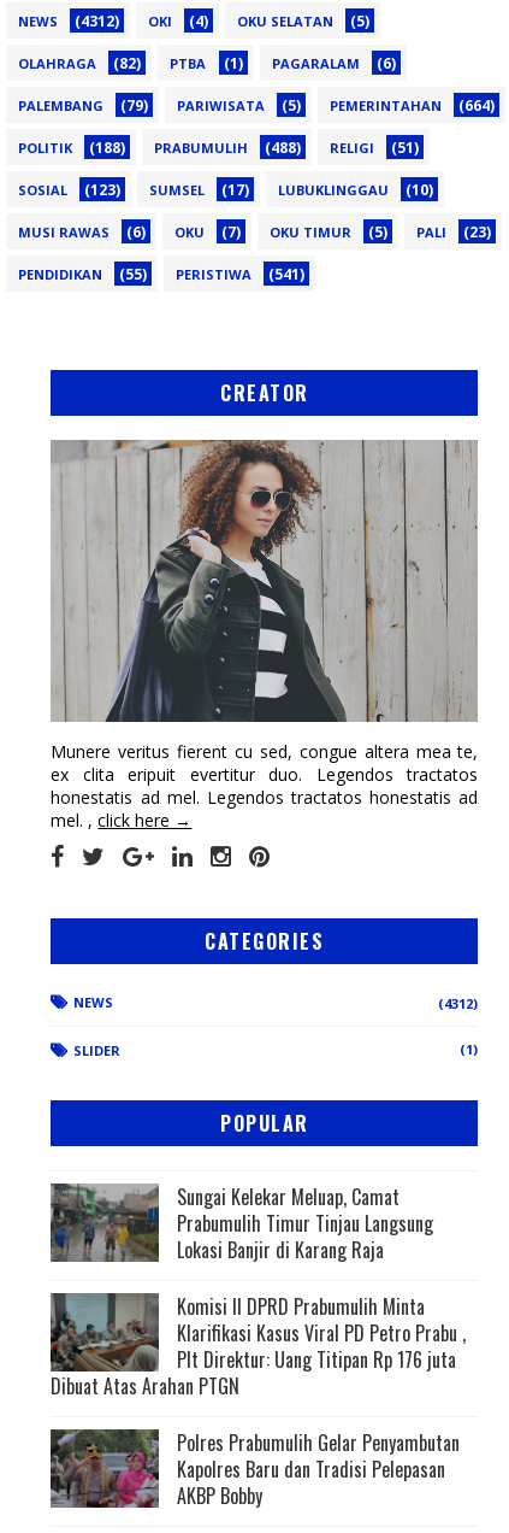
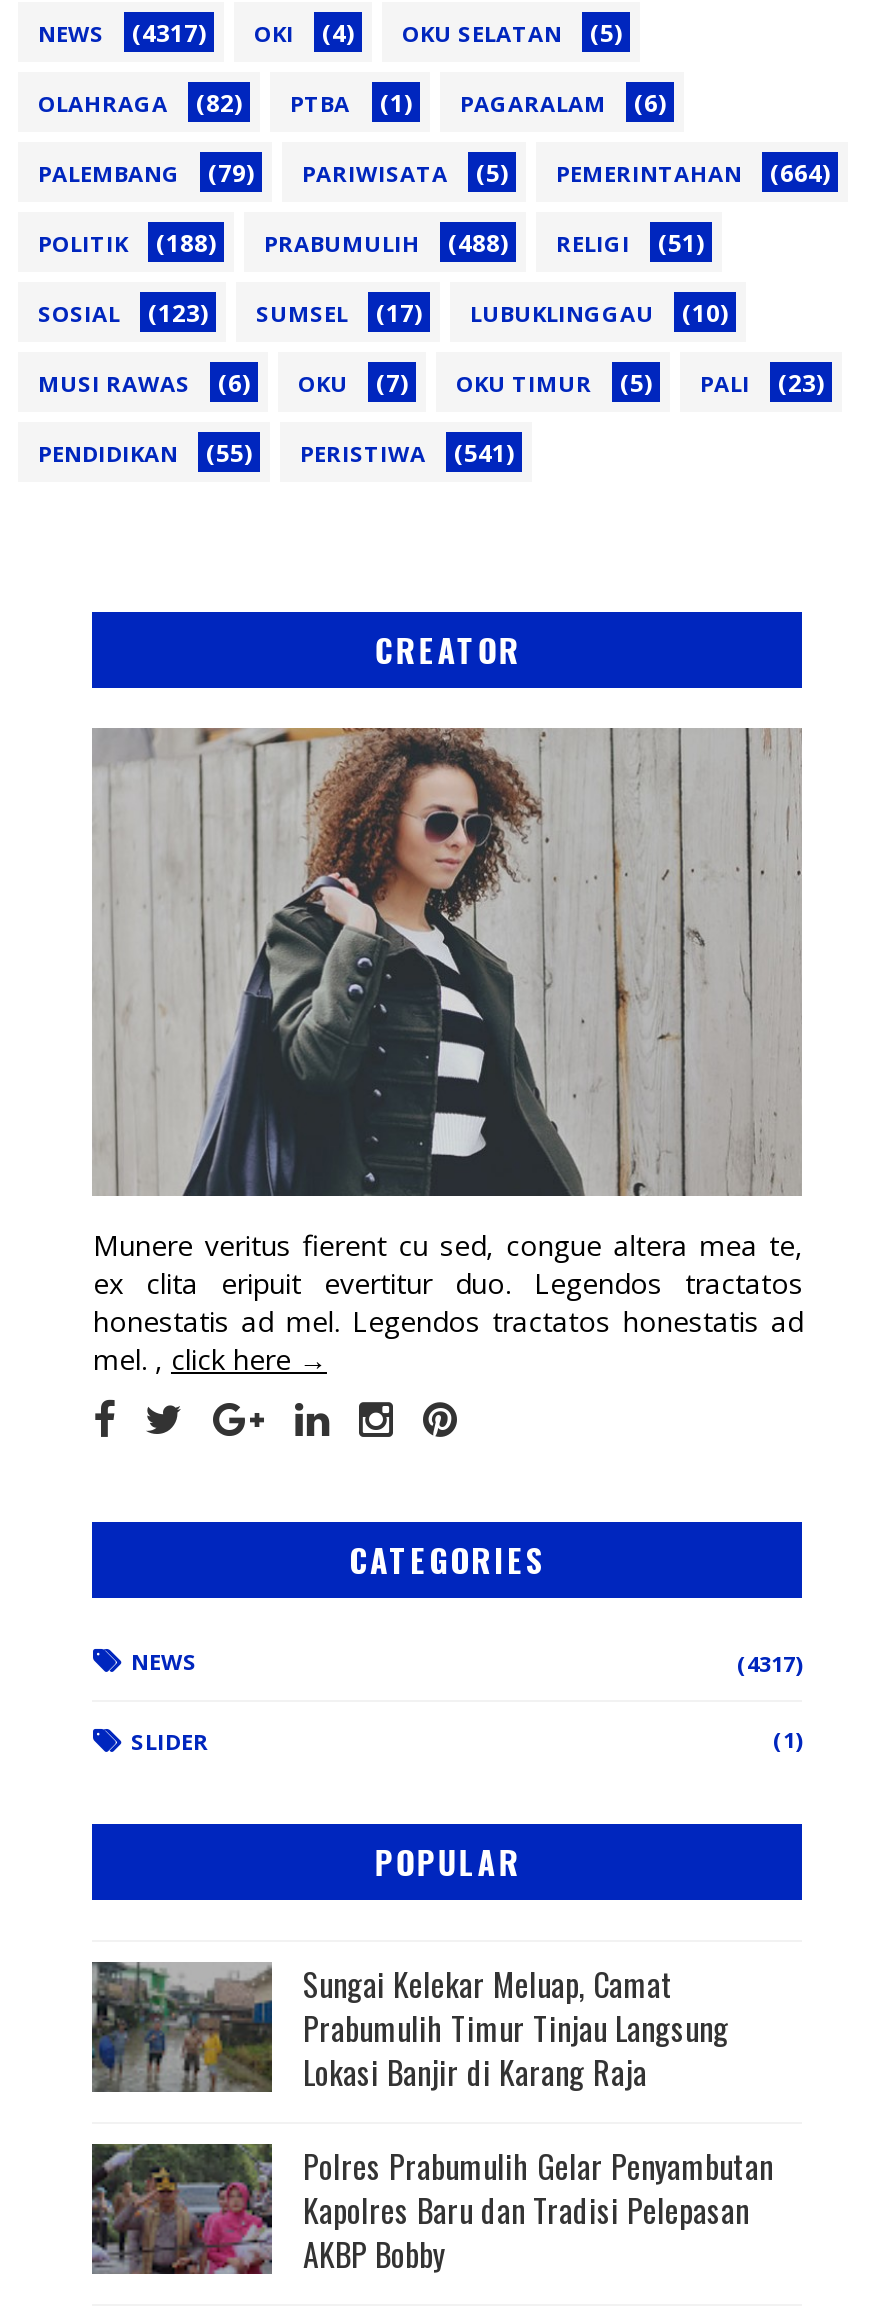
- (4312)
+ (4317)

- (4312)
+ (4317)

- [image]
- Komisi II DPRD Prabumulih Minta
- Klarifikasi Kasus Viral PD Petro Prabu ,
- Plt Direktur: Uang Titipan Rp 176 juta
- Dibuat Atas Arahan PTGN
